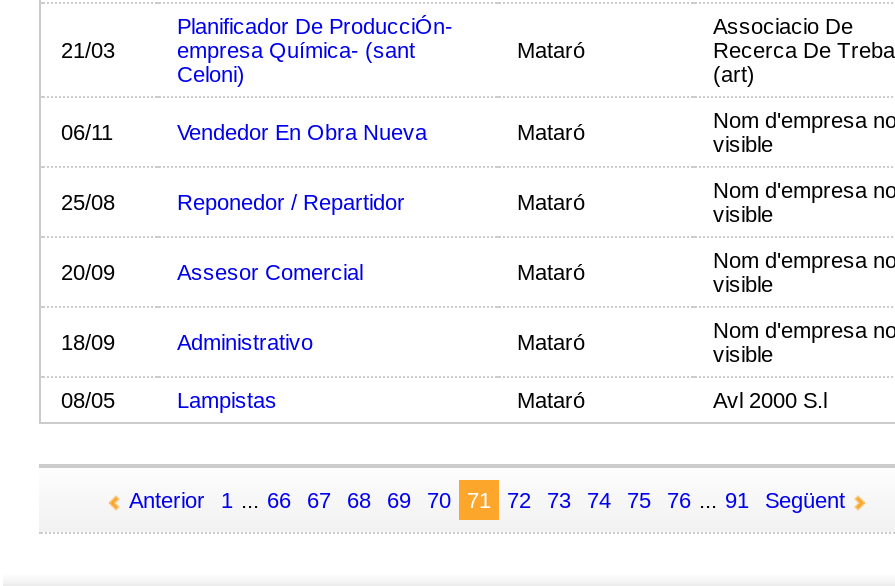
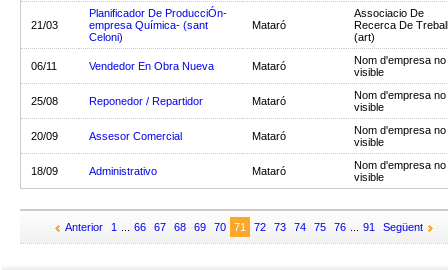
- 08/05
- Lampistas
- Mataró
- Avl 2000 S.l
